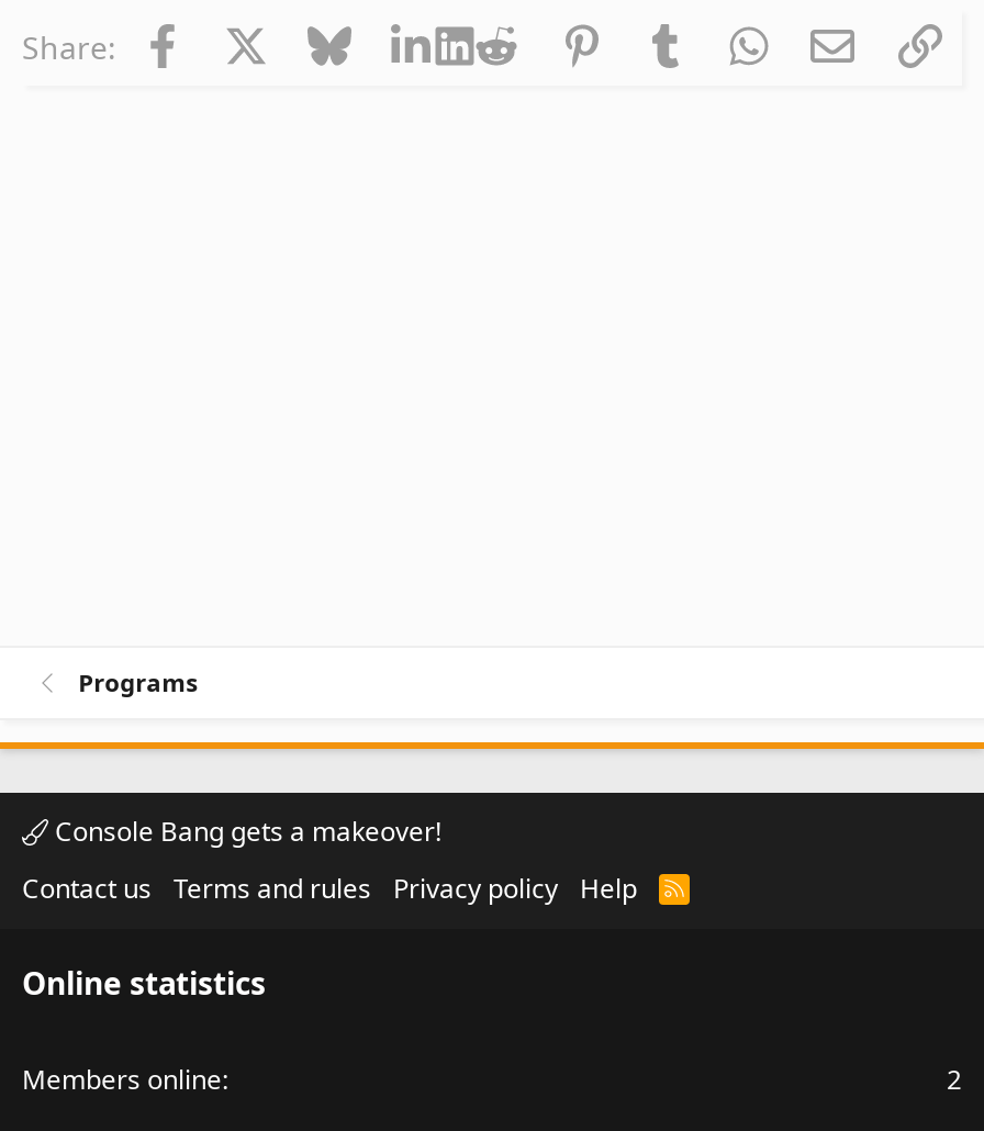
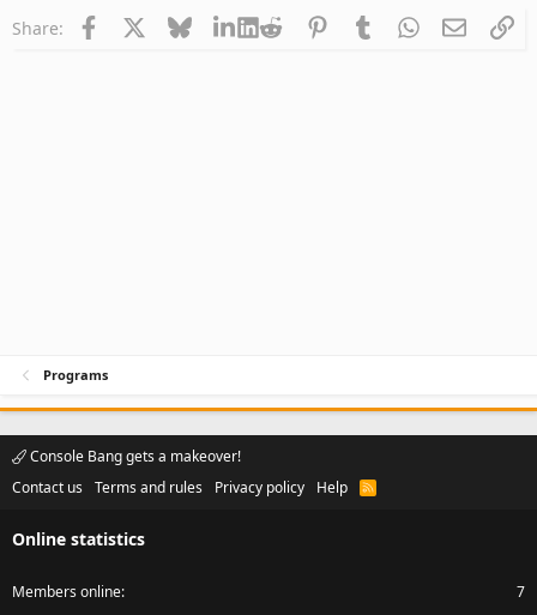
- 2
+ 7
